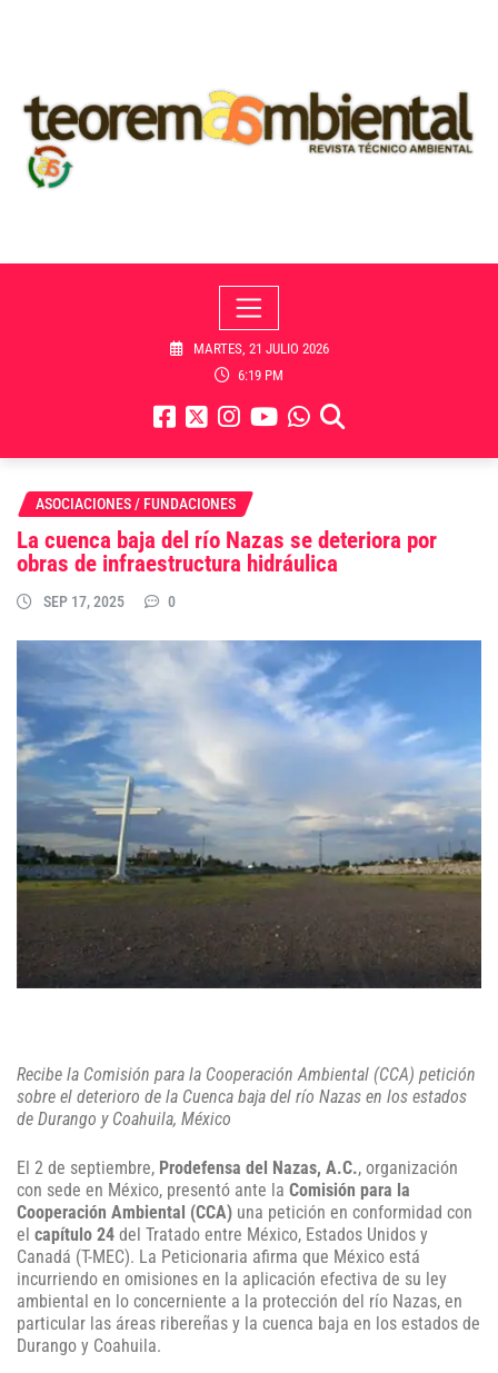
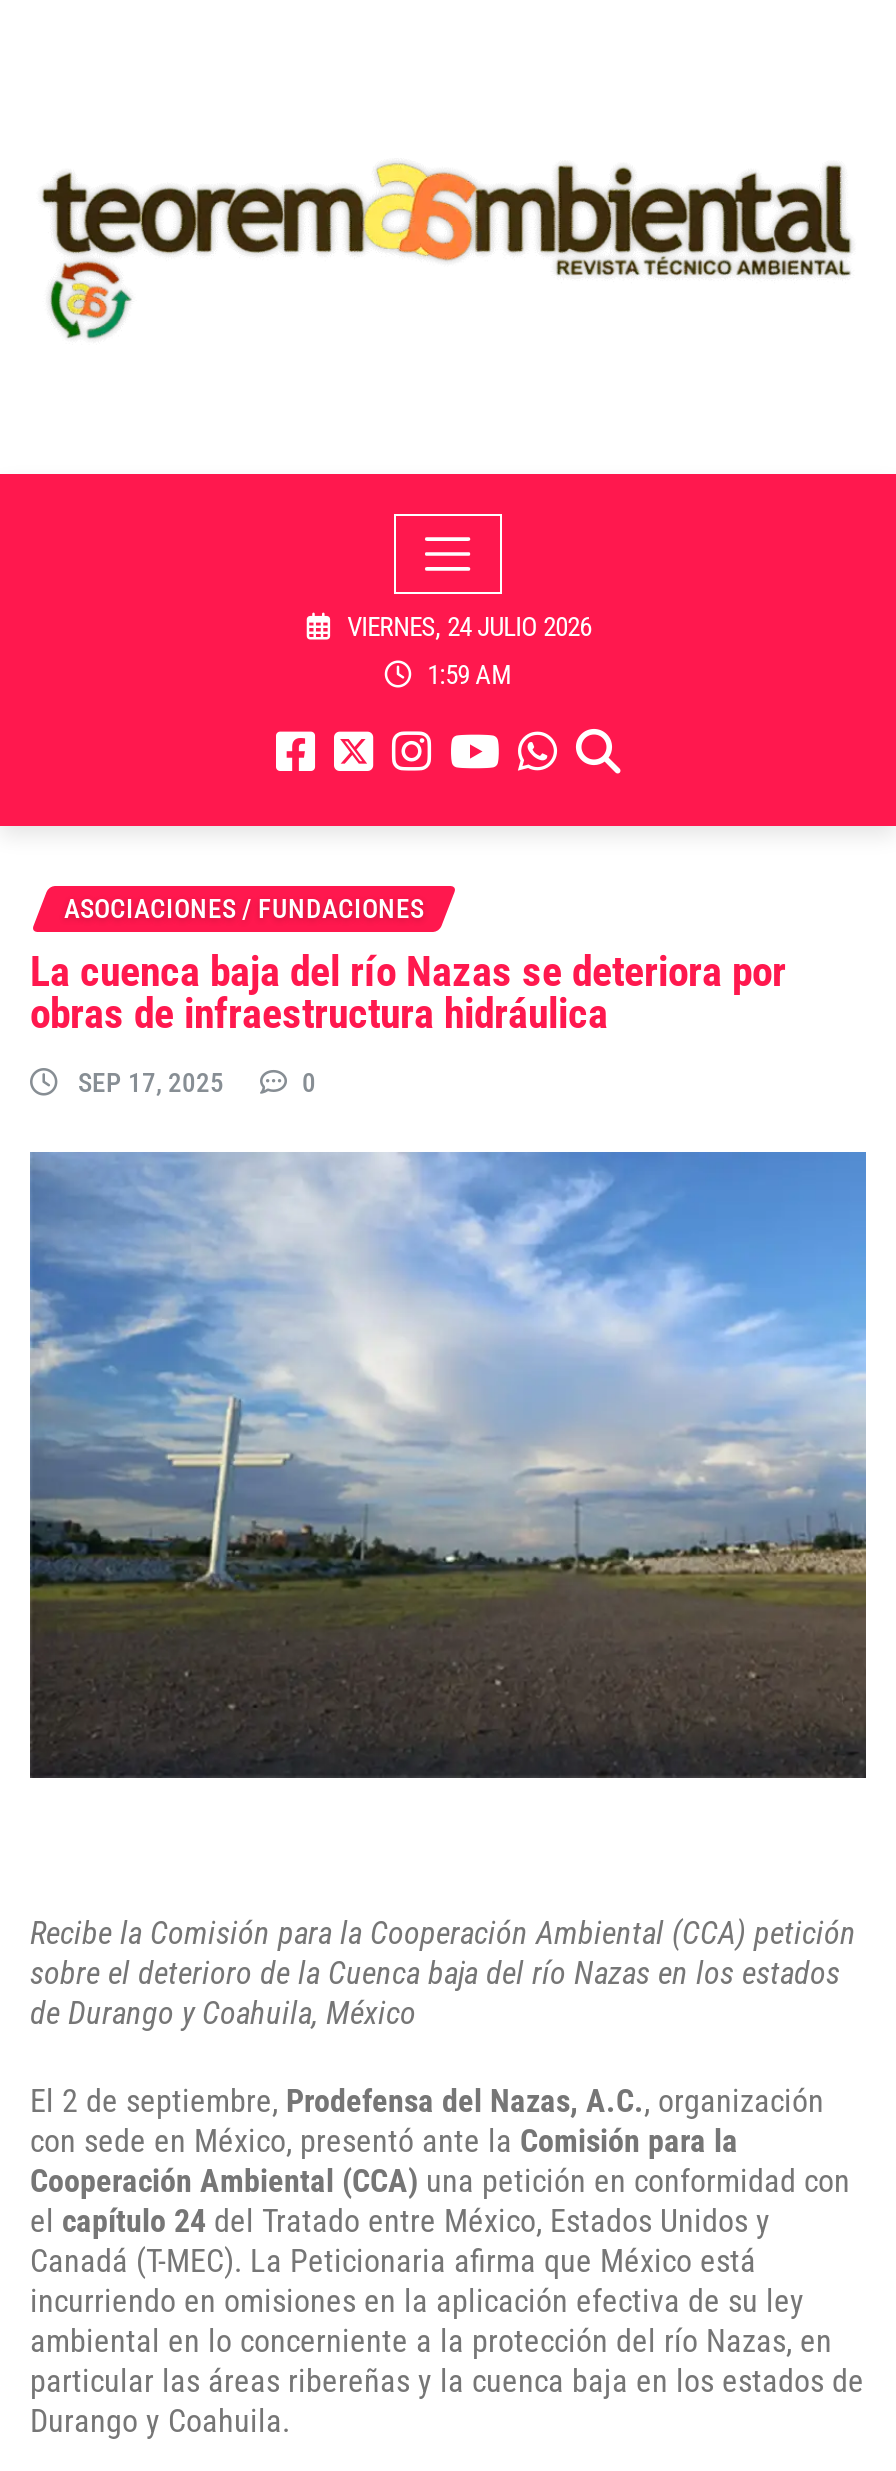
- MARTES, 21 JULIO 2026
+ VIERNES, 24 JULIO 2026

- 6:19 PM
+ 1:59 AM
